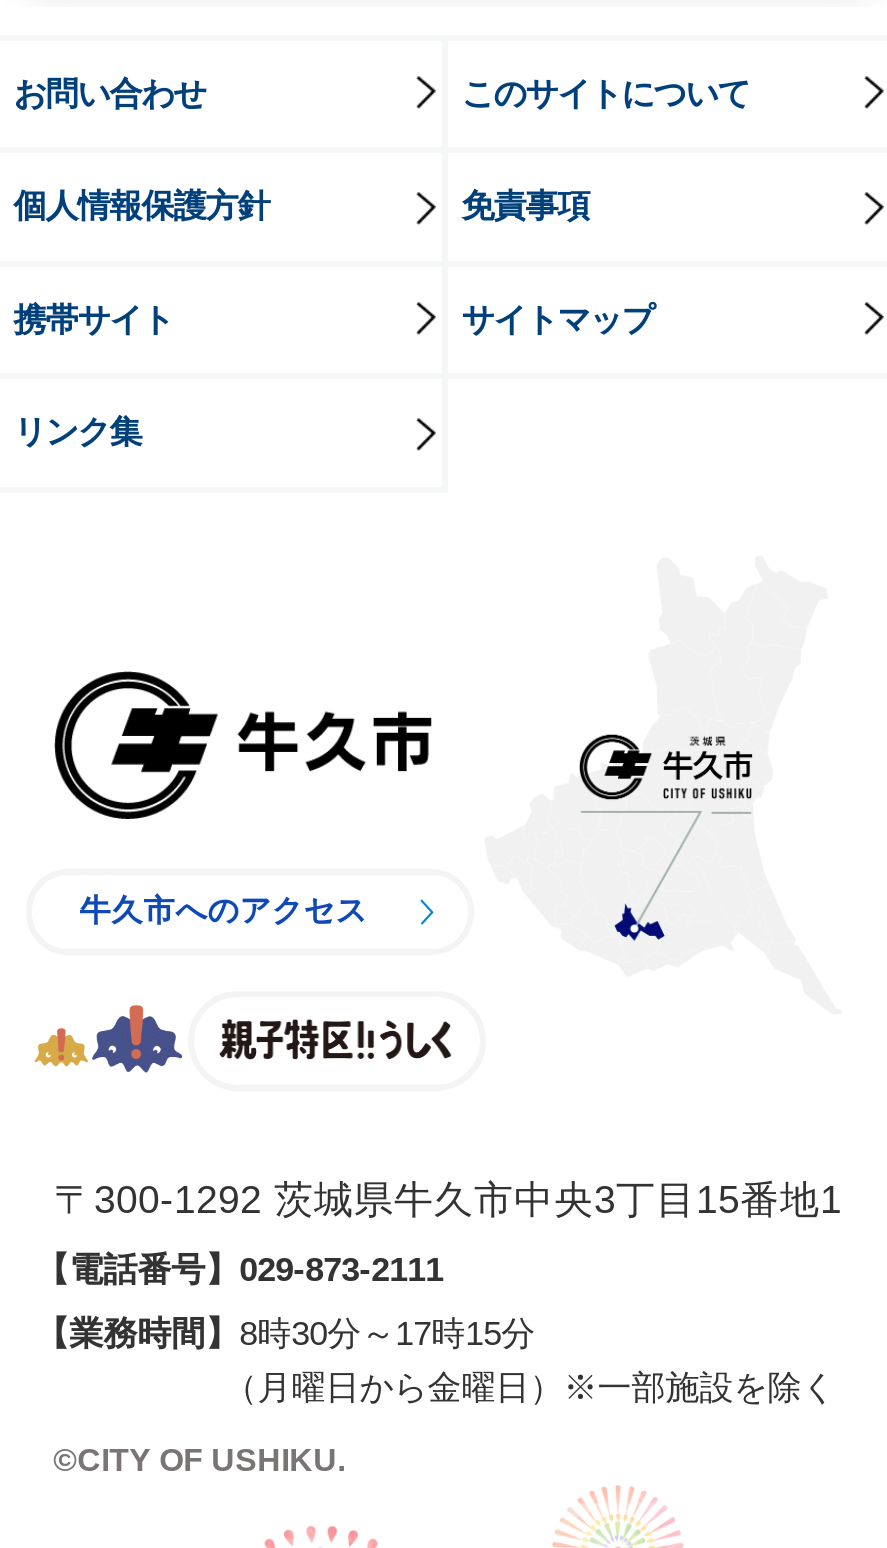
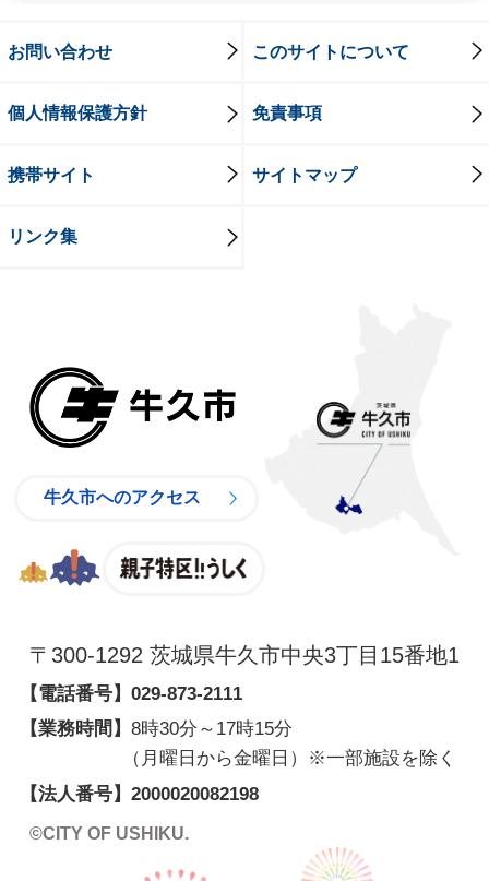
+ 【法人番号】2000020082198
